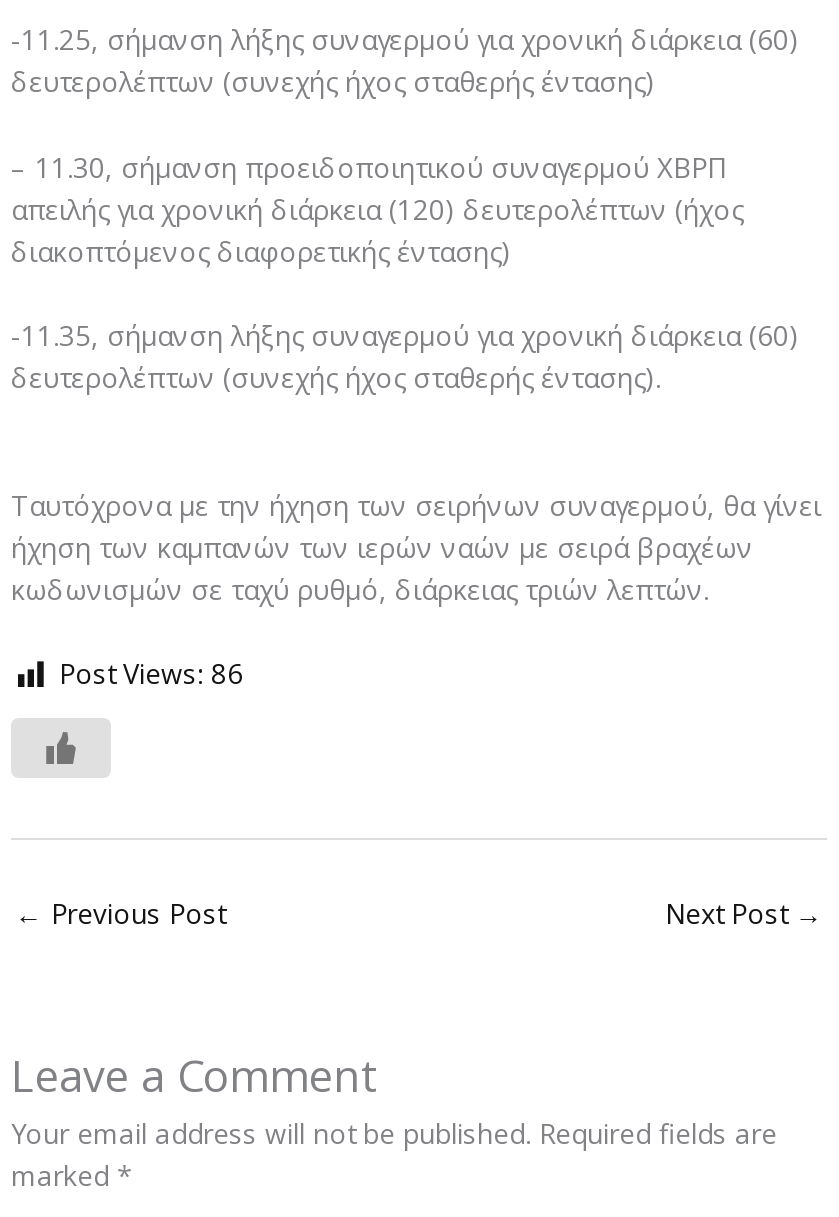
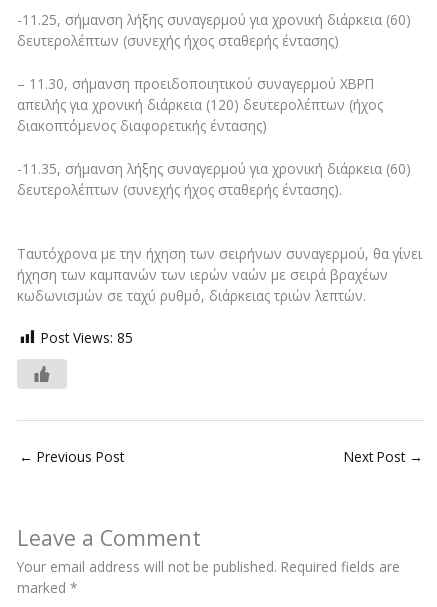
- Post Views: 86
+ Post Views: 85
